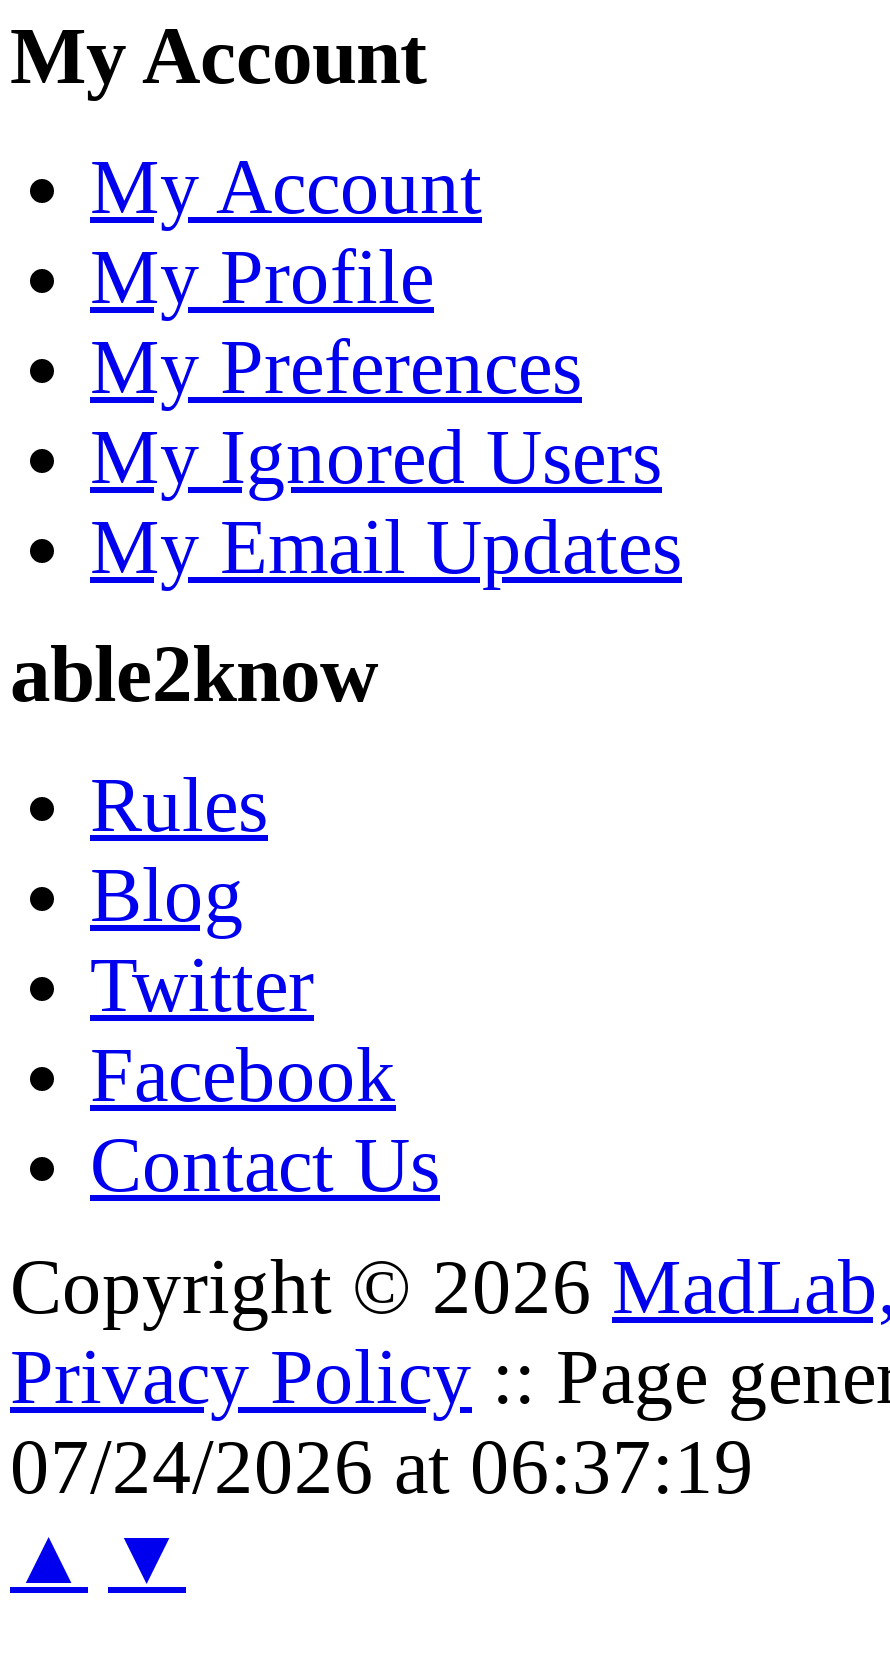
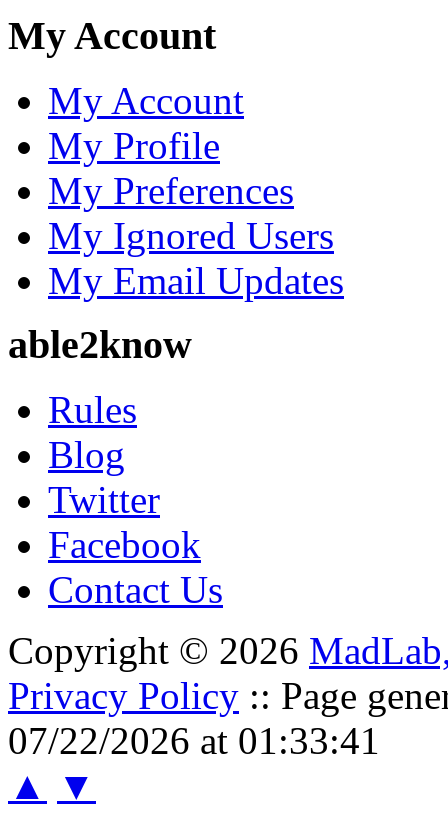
- 07/24/2026 at 06:37:19
+ 07/22/2026 at 01:33:41
